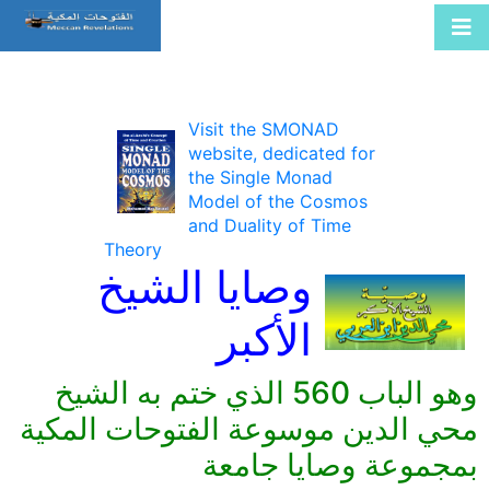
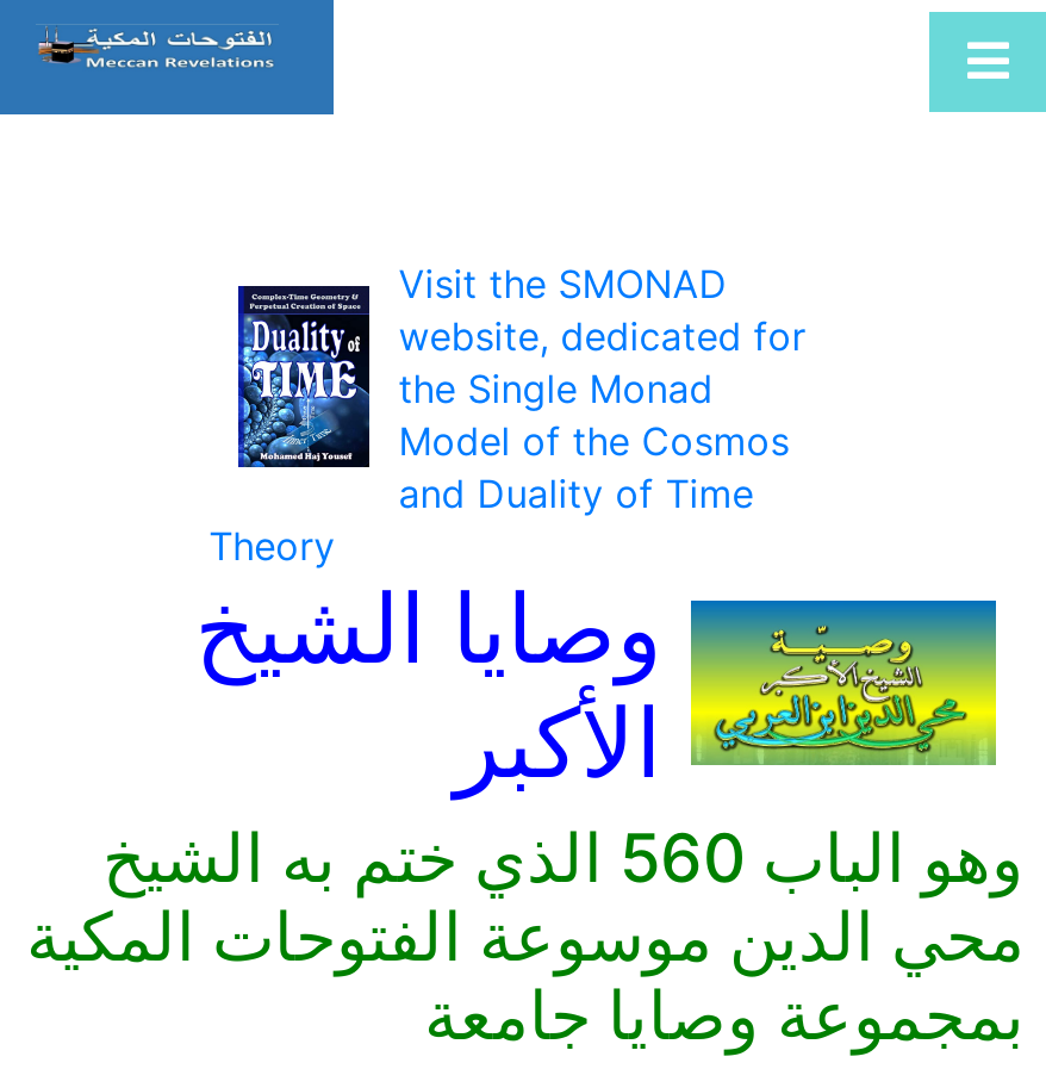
- [image]
+ [image]
